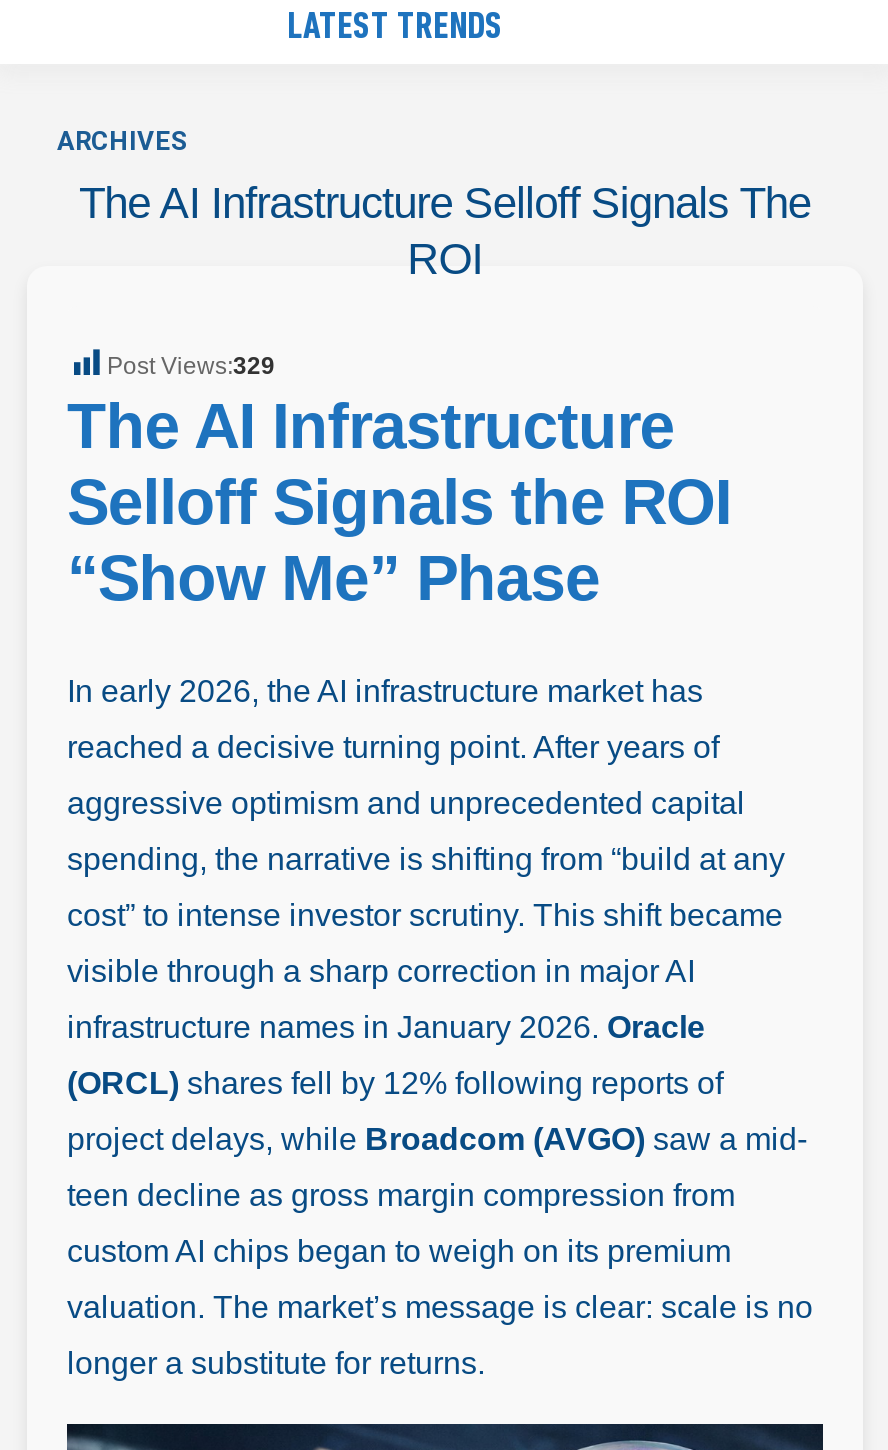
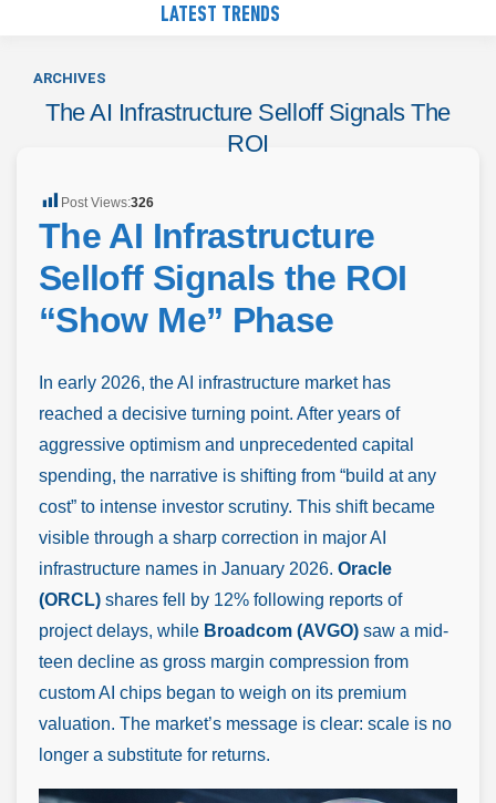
- Post Views:329
+ Post Views:326
